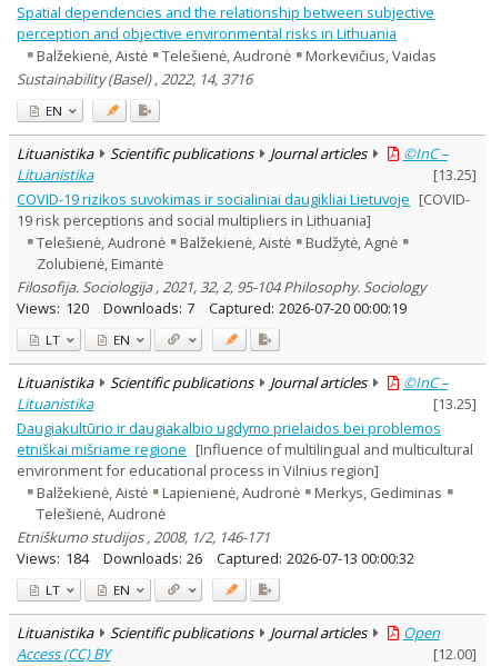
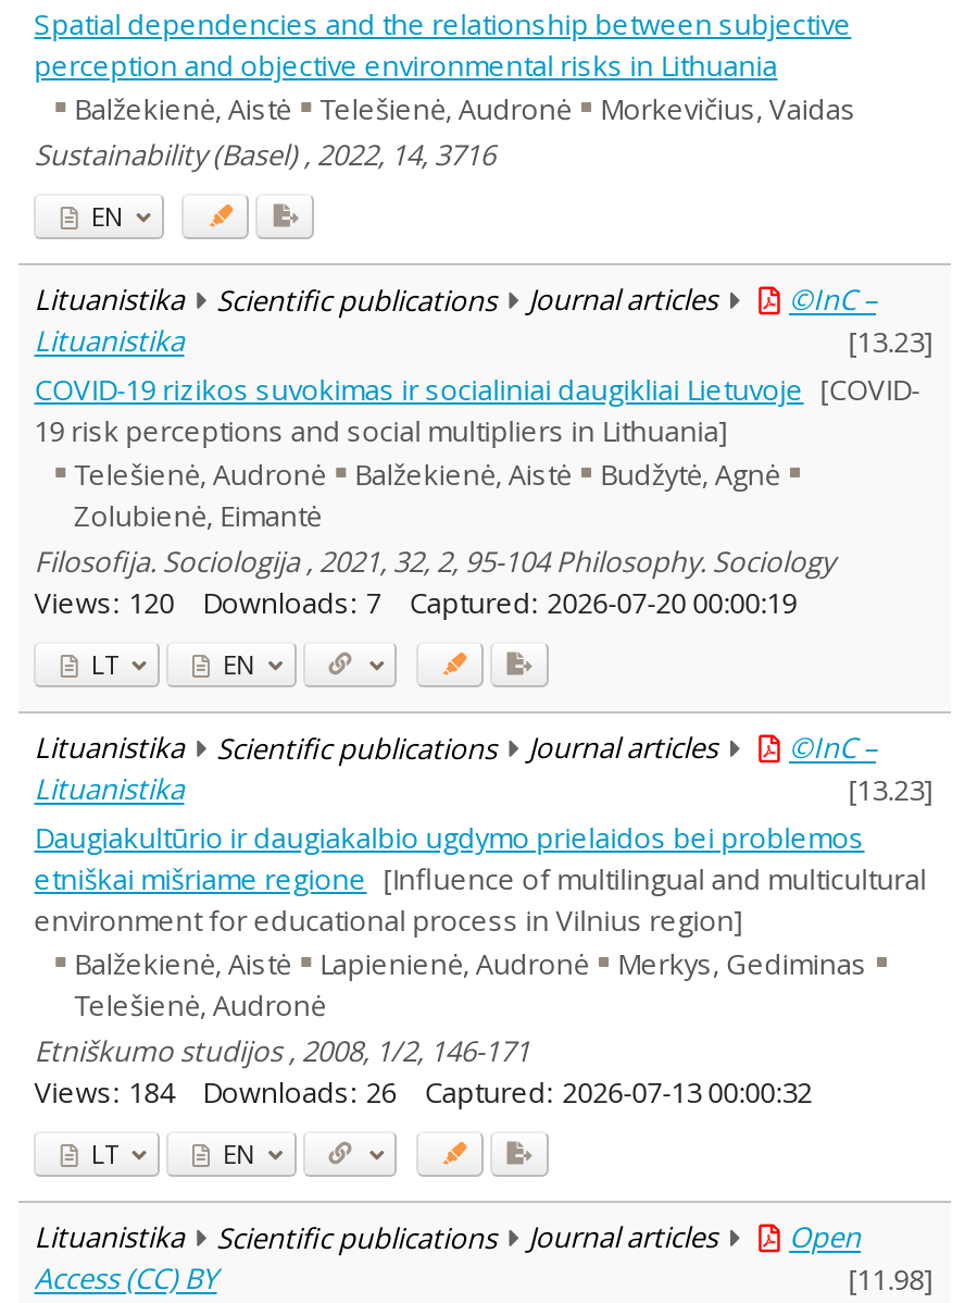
- [13.25]
+ [13.23]

- [13.25]
+ [13.23]

- [12.00]
+ [11.98]
